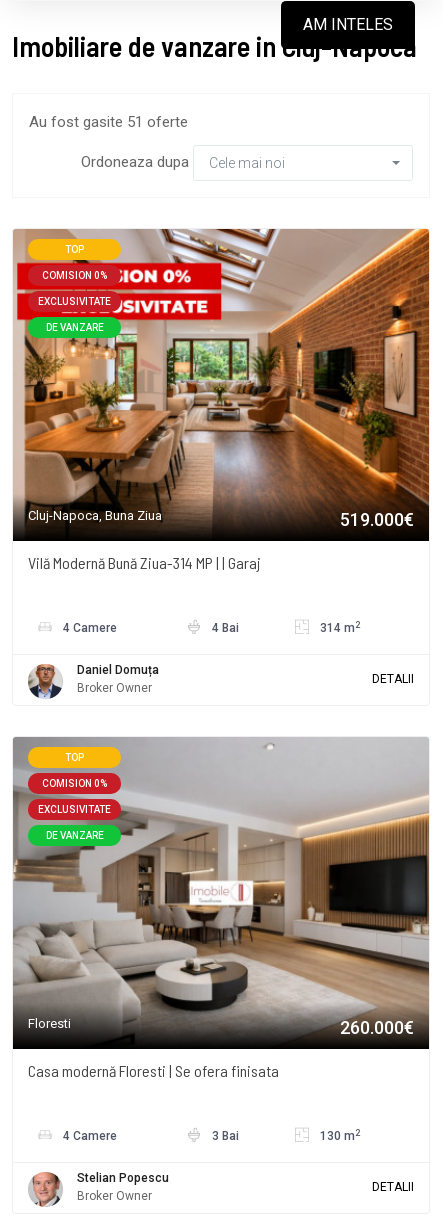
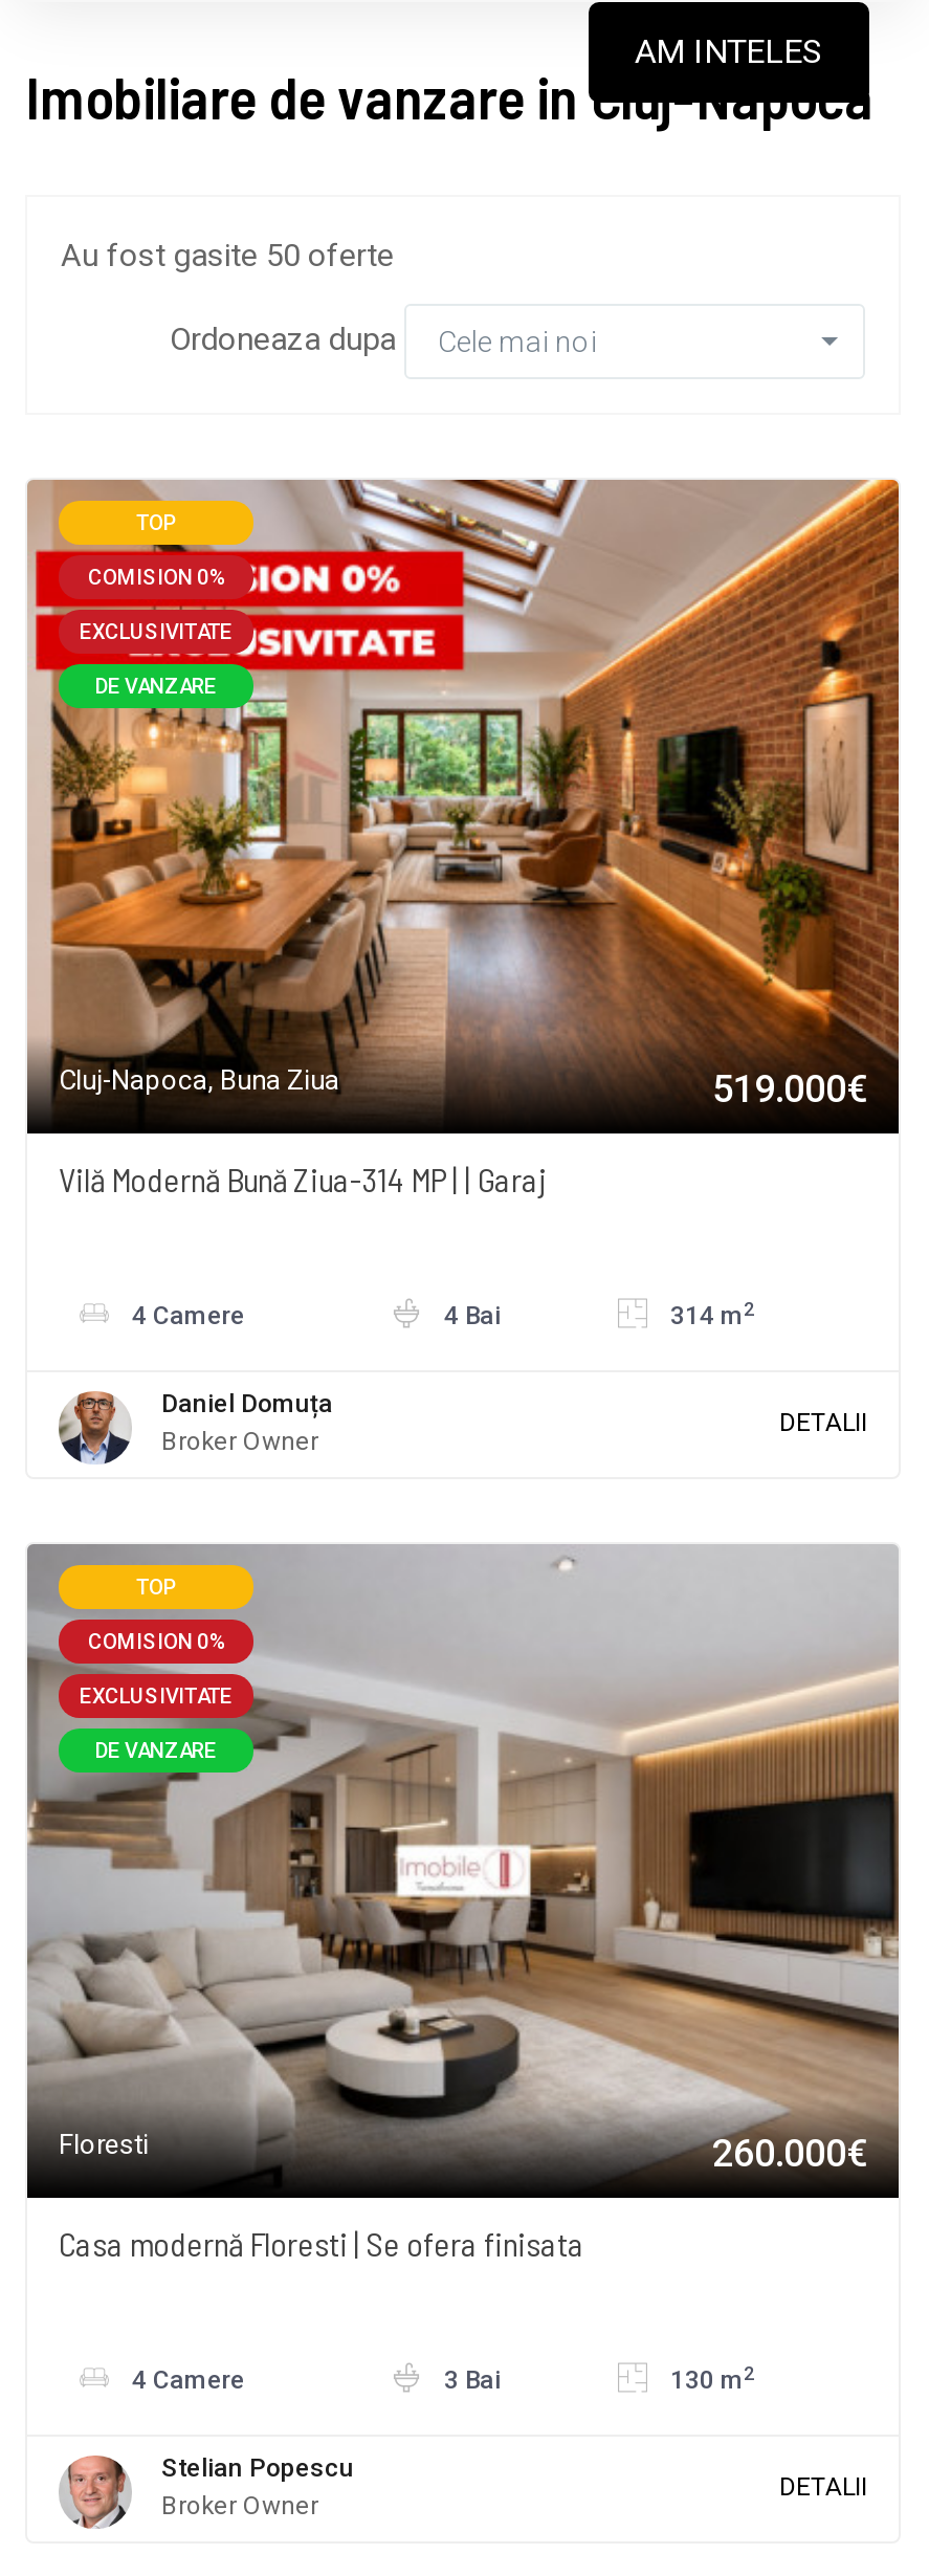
- Au fost gasite 51 oferte
+ Au fost gasite 50 oferte
